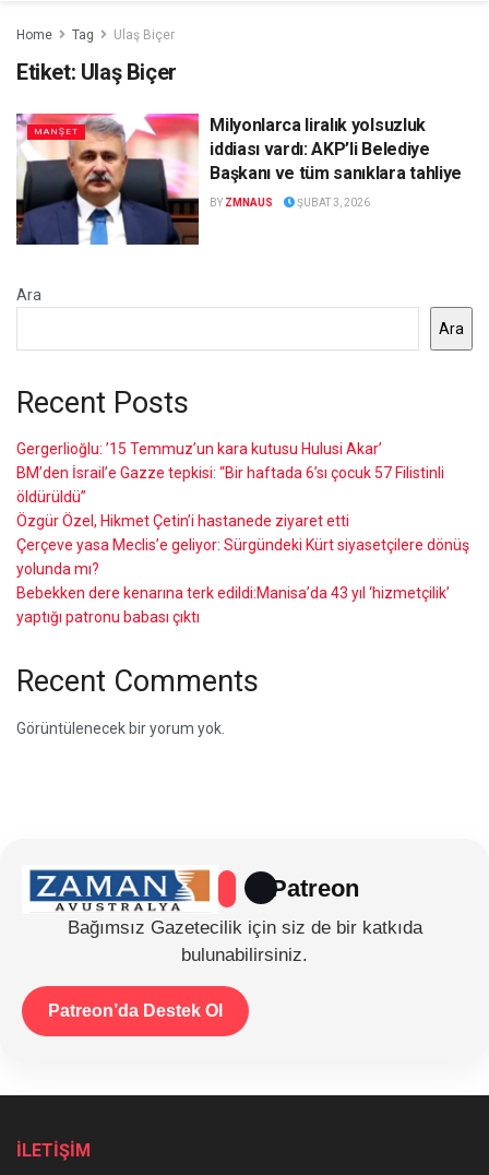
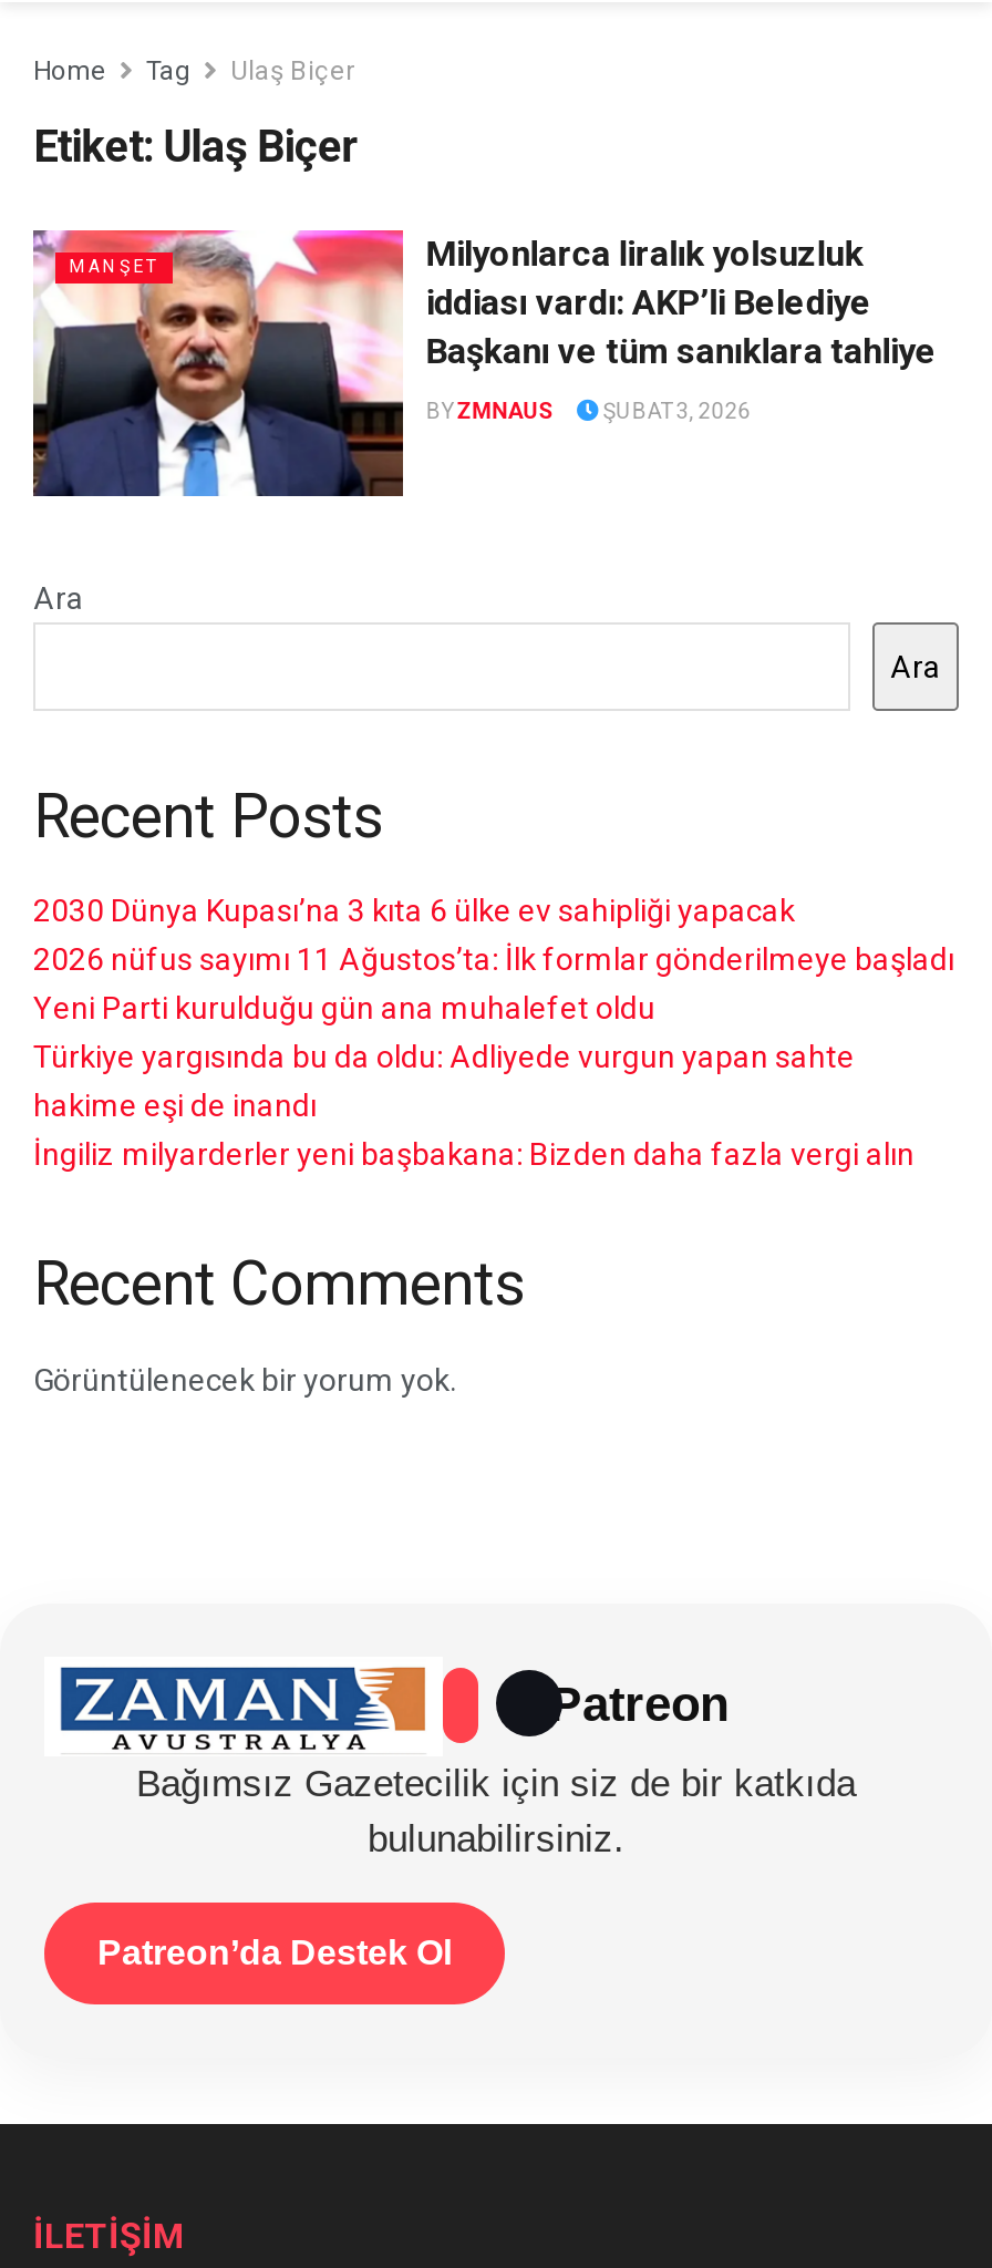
- Gergerlioğlu: ’15 Temmuz’un kara kutusu Hulusi Akar’
- BM’den İsrail’e Gazze tepkisi: “Bir haftada 6’sı çocuk 57 Filistinli
- öldürüldü”
- Özgür Özel, Hikmet Çetin’i hastanede ziyaret etti
- Çerçeve yasa Meclis’e geliyor: Sürgündeki Kürt siyasetçilere dönüş
- yolunda mı?
- Bebekken dere kenarına terk edildi:Manisa’da 43 yıl ‘hizmetçilik’
- yaptığı patronu babası çıktı
+ 2030 Dünya Kupası’na 3 kıta 6 ülke ev sahipliği yapacak
+ 2026 nüfus sayımı 11 Ağustos’ta: İlk formlar gönderilmeye başladı
+ Yeni Parti kurulduğu gün ana muhalefet oldu
+ Türkiye yargısında bu da oldu: Adliyede vurgun yapan sahte
+ hakime eşi de inandı
+ İngiliz milyarderler yeni başbakana: Bizden daha fazla vergi alın
